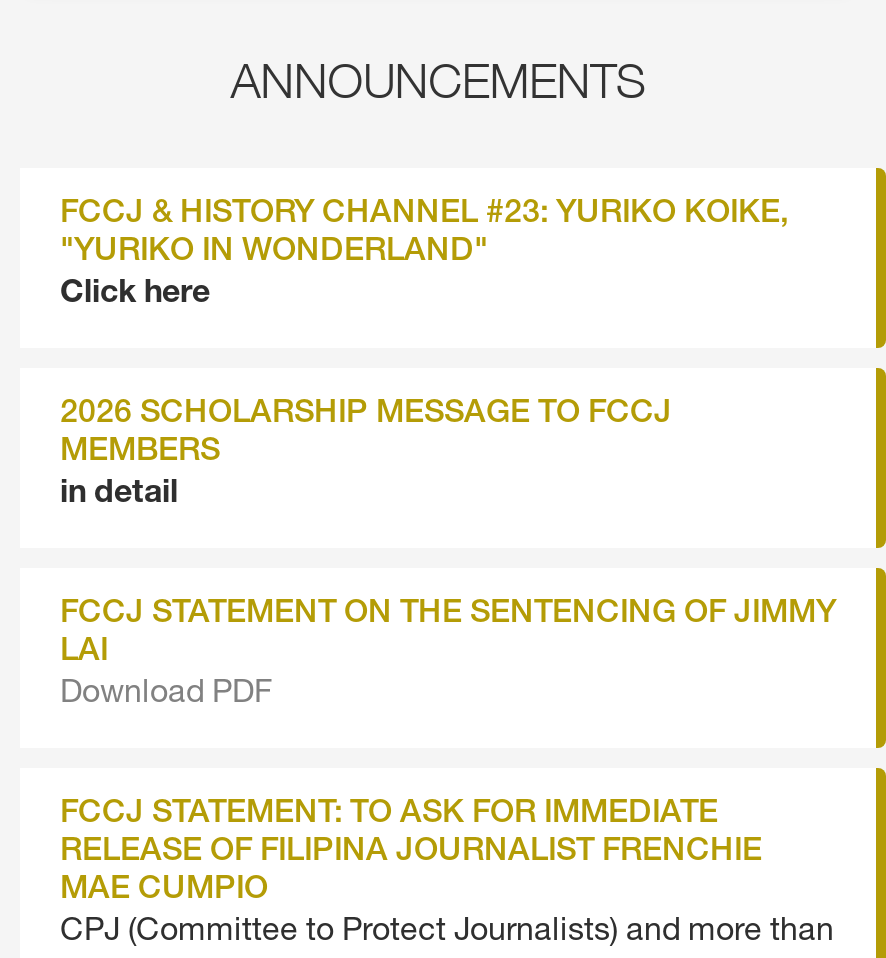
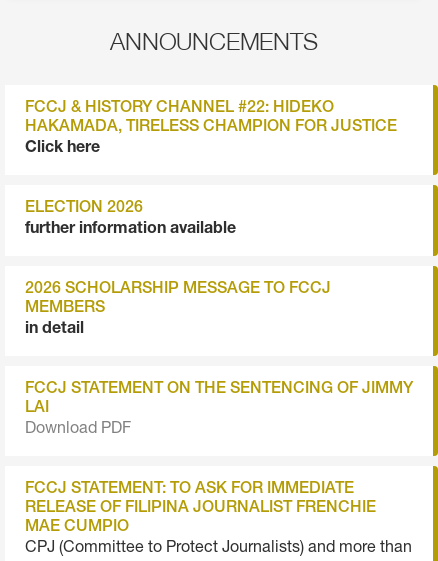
- FCCJ & HISTORY CHANNEL #23: YURIKO KOIKE,
- "YURIKO IN WONDERLAND"
+ FCCJ & HISTORY CHANNEL #22: HIDEKO
+ HAKAMADA, TIRELESS CHAMPION FOR JUSTICE

+ ELECTION 2026
+ further information available
